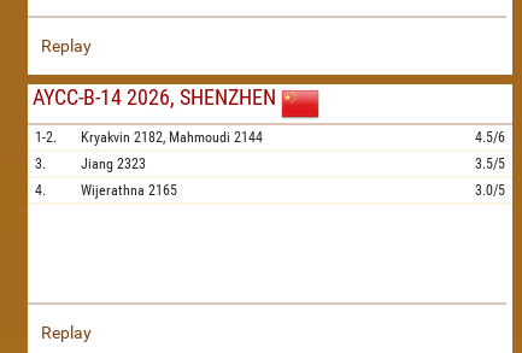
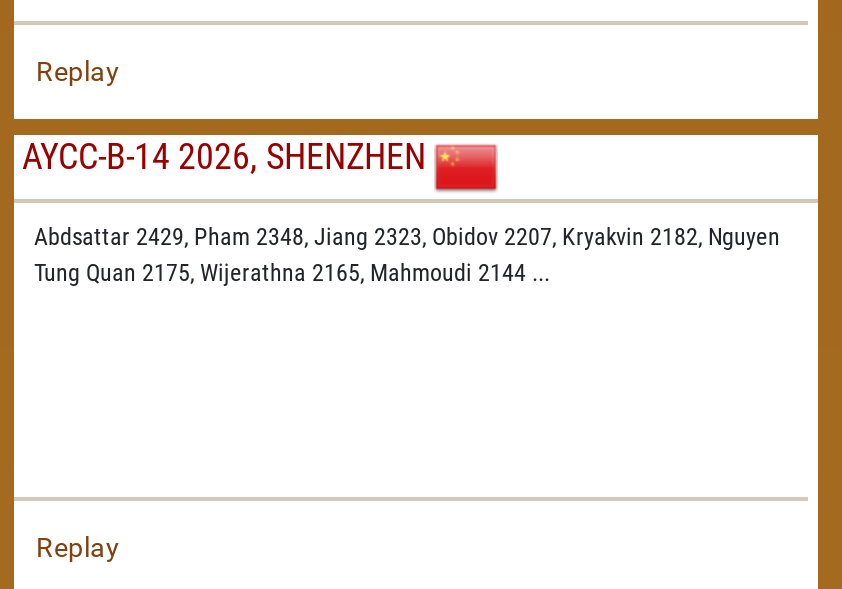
- 1-2.
- Kryakvin 2182, Mahmoudi 2144
- 4.5/6
- 3.
- Jiang 2323
- 3.5/5
- 4.
- Wijerathna 2165
- 3.0/5
+ Abdsattar 2429, Pham 2348, Jiang 2323, Obidov 2207, Kryakvin 2182, Nguyen
+ Tung Quan 2175, Wijerathna 2165, Mahmoudi 2144...
